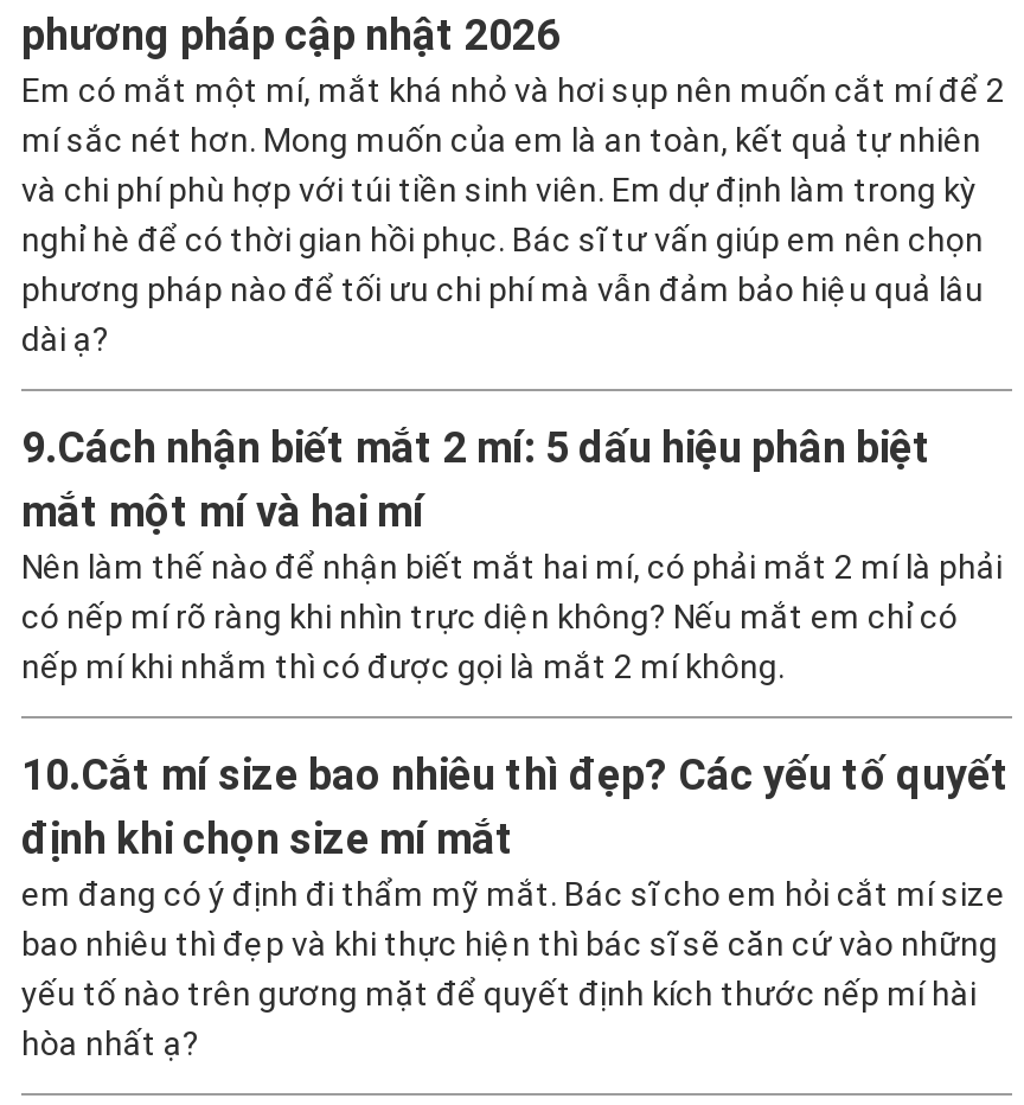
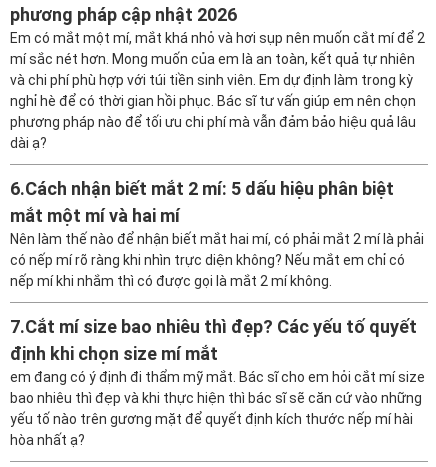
- 9.Cách nhận biết mắt 2 mí: 5 dấu hiệu phân biệt
+ 6.Cách nhận biết mắt 2 mí: 5 dấu hiệu phân biệt

- 10.Cắt mí size bao nhiêu thì đẹp? Các yếu tố quyết
+ 7.Cắt mí size bao nhiêu thì đẹp? Các yếu tố quyết
